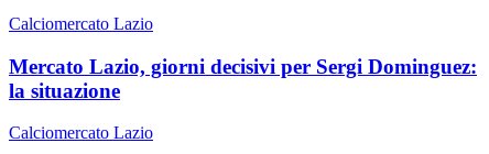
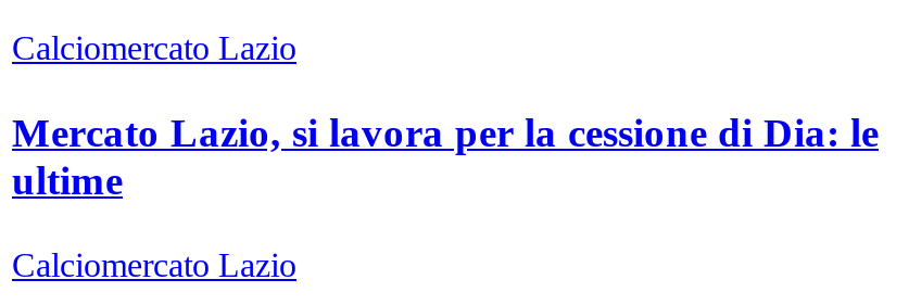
- Mercato Lazio, giorni decisivi per Sergi Dominguez:
- la situazione
+ Mercato Lazio, si lavora per la cessione di Dia: le
+ ultime
